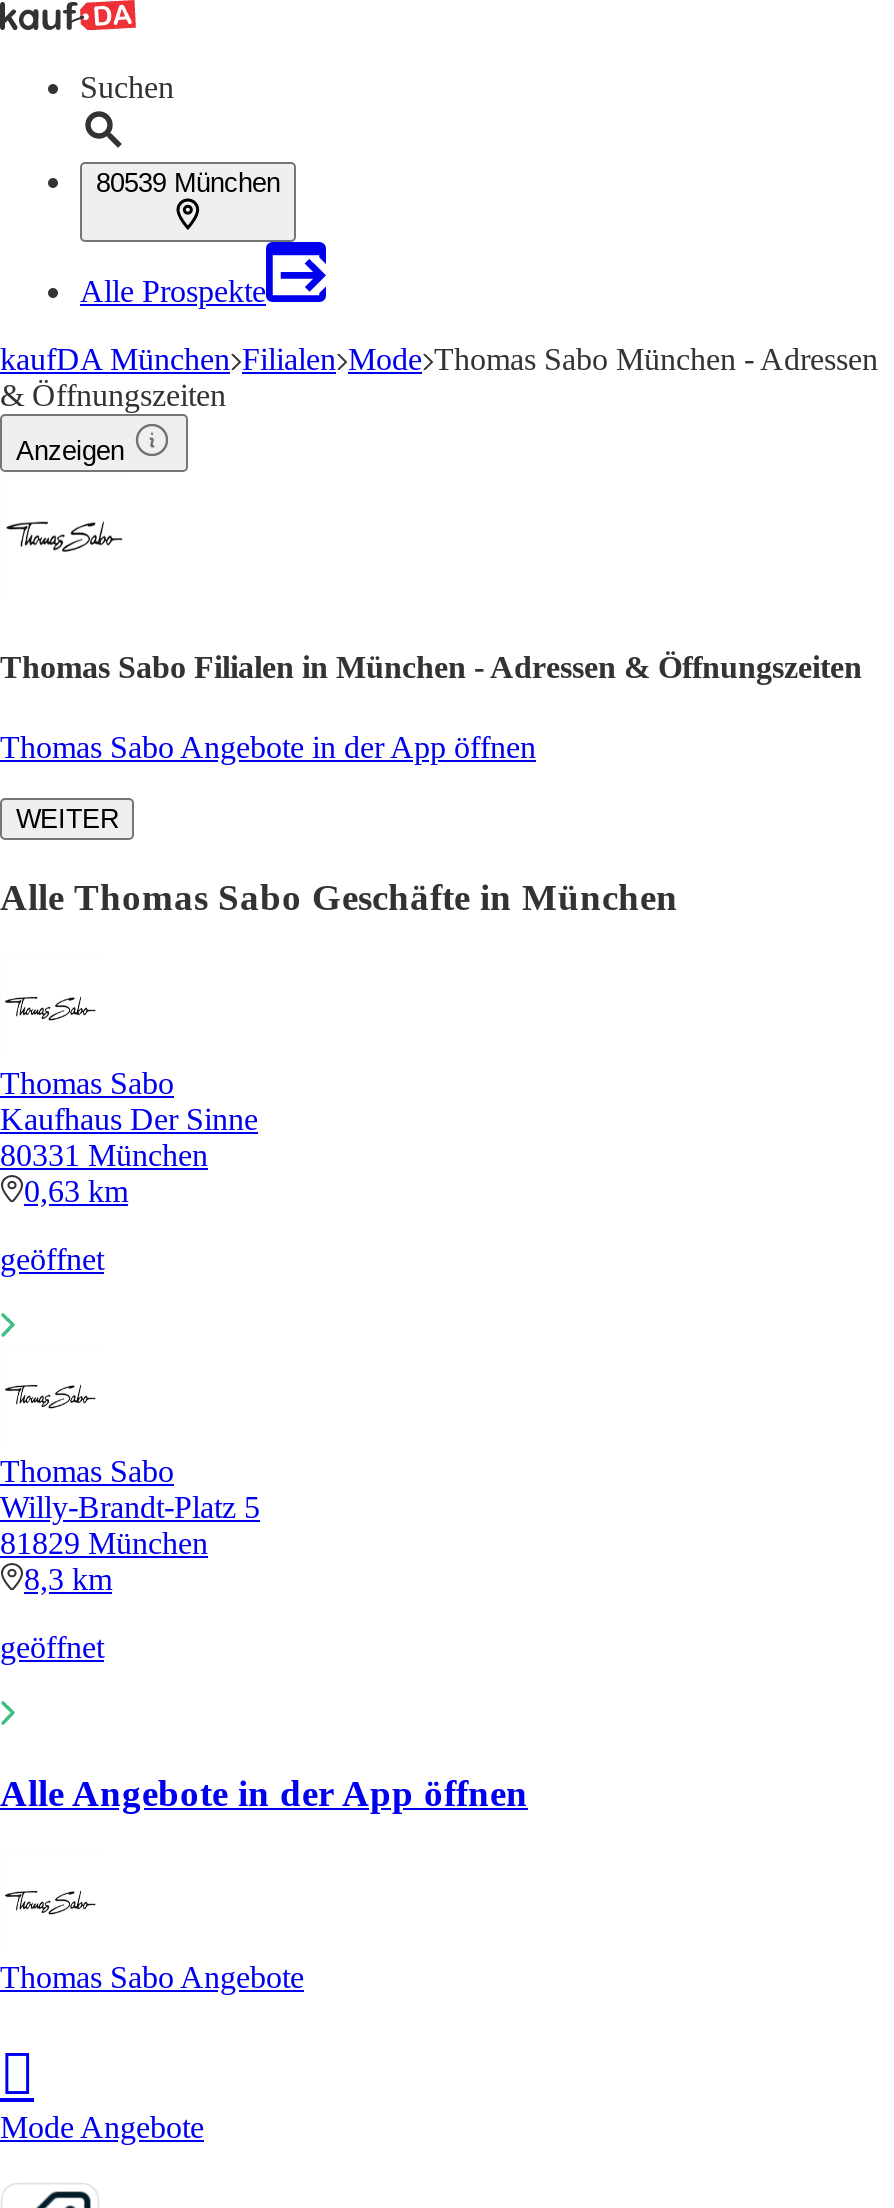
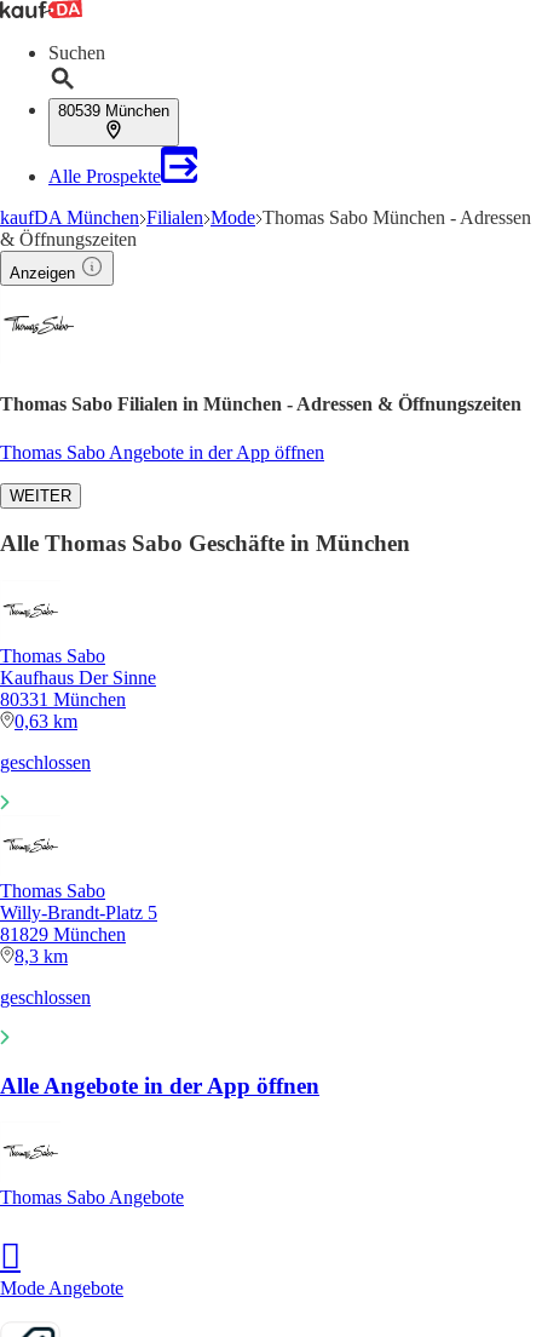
- geöffnet
+ geschlossen

- geöffnet
+ geschlossen
